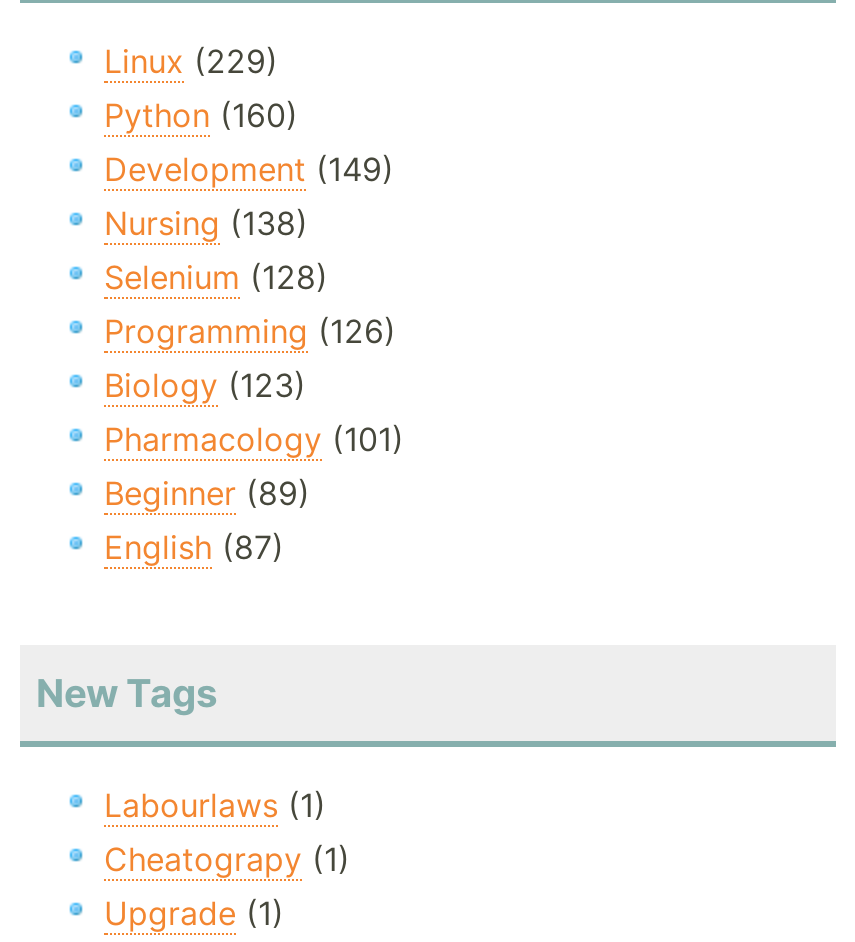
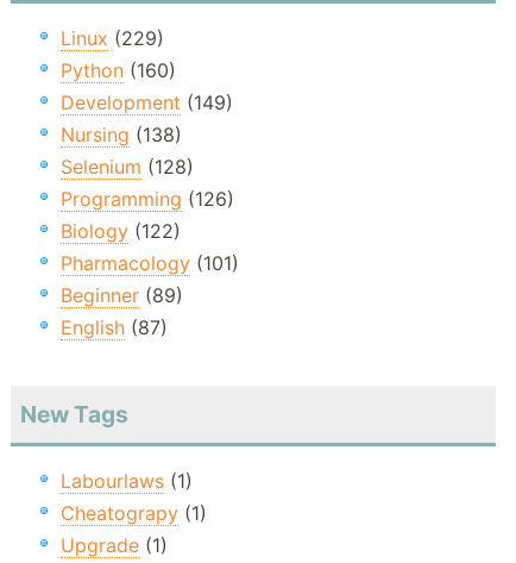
- Biology (123)
+ Biology (122)
